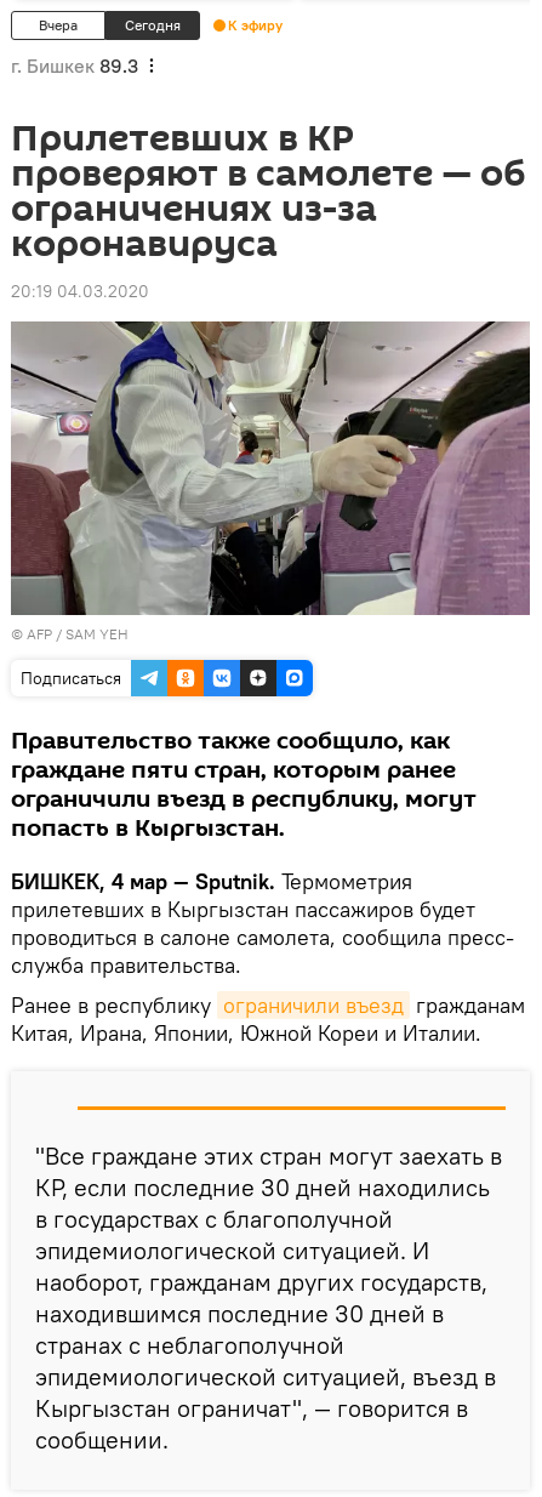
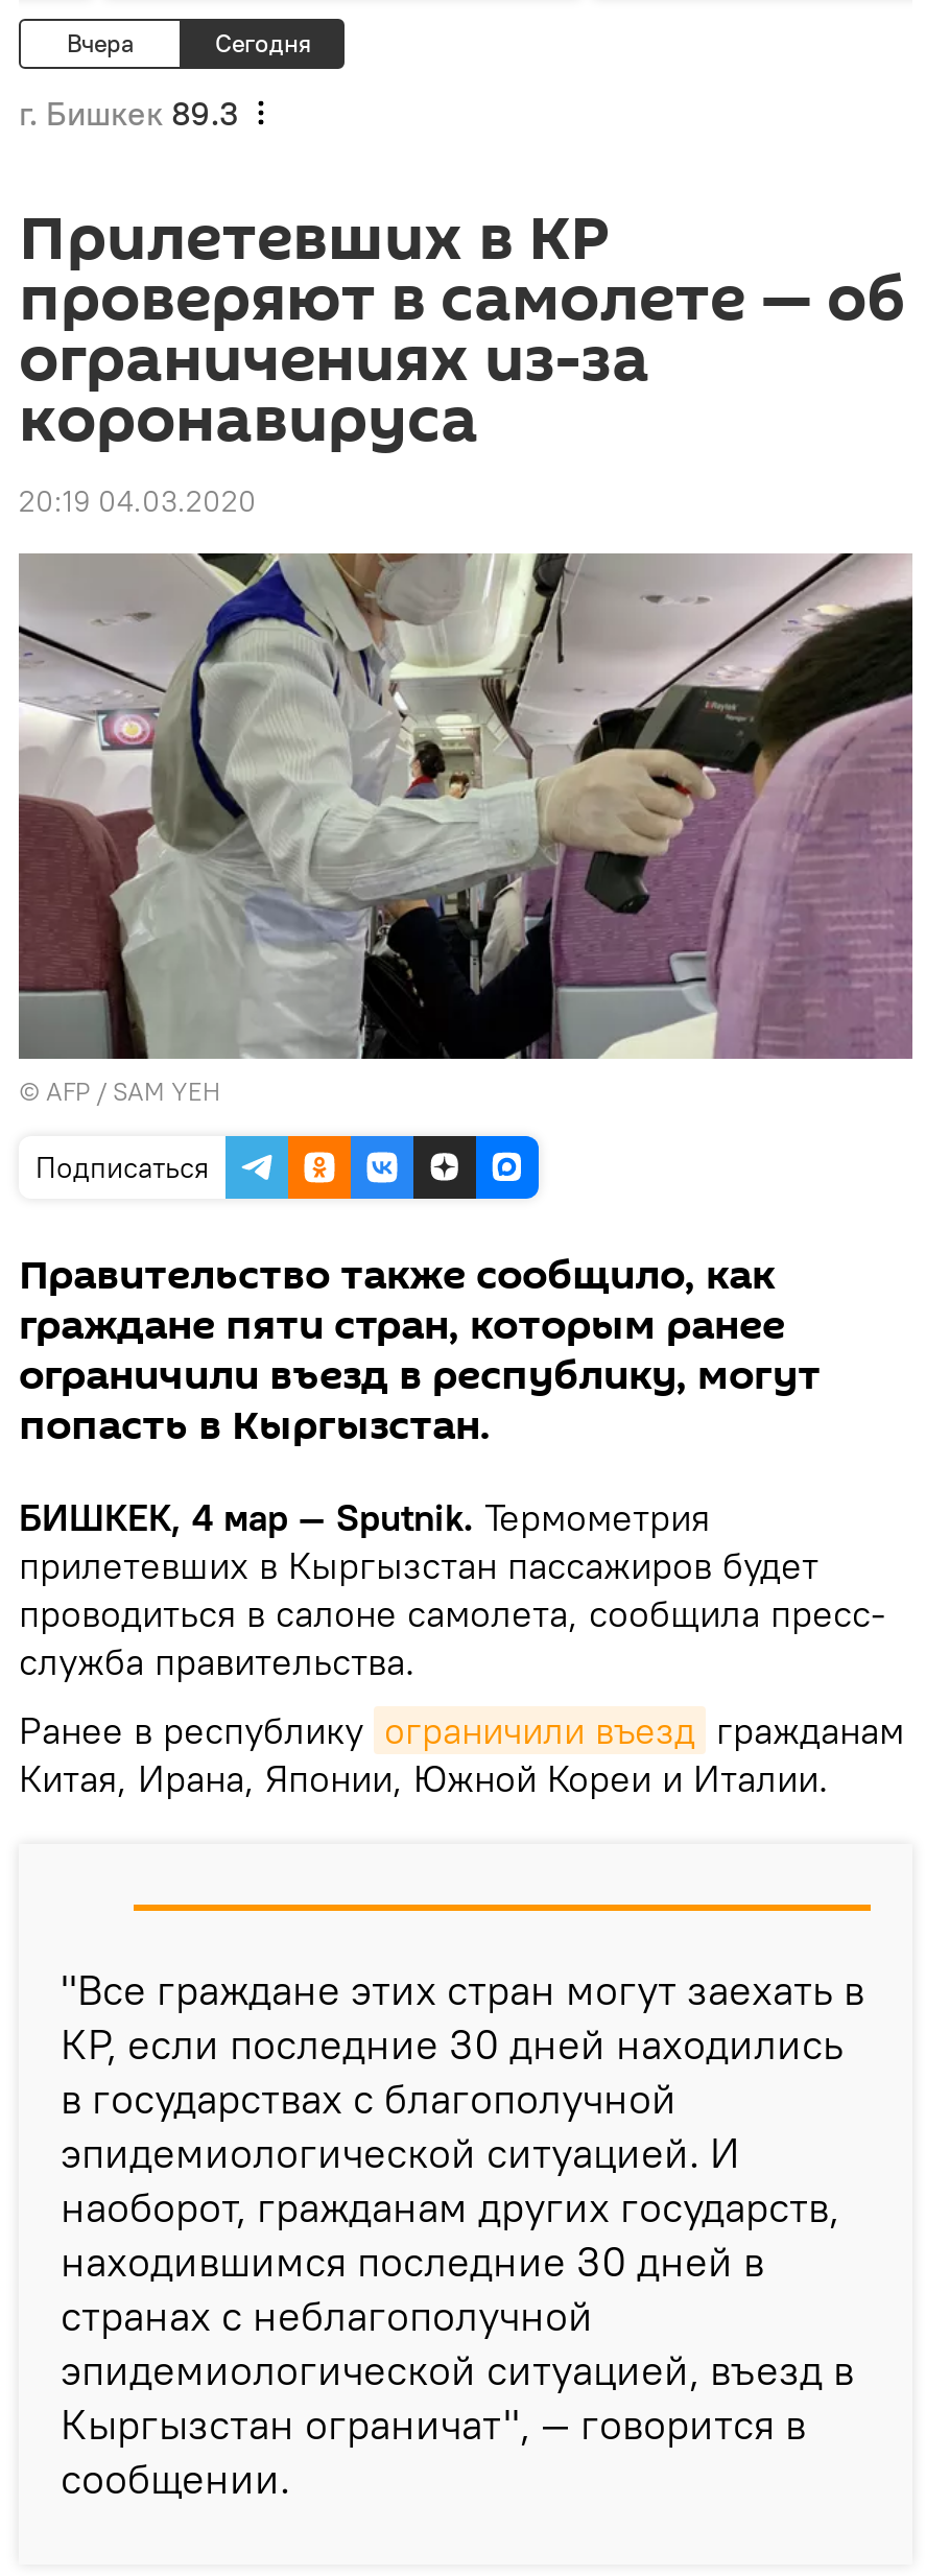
- К эфиру
